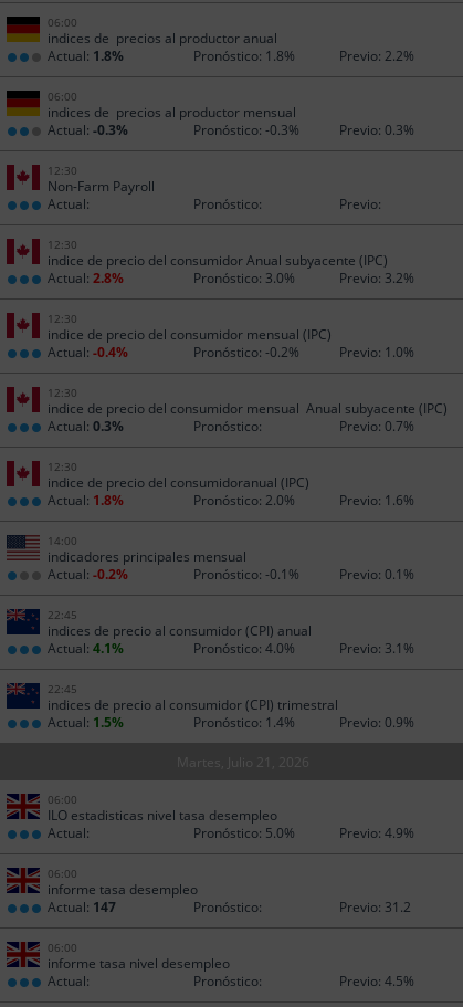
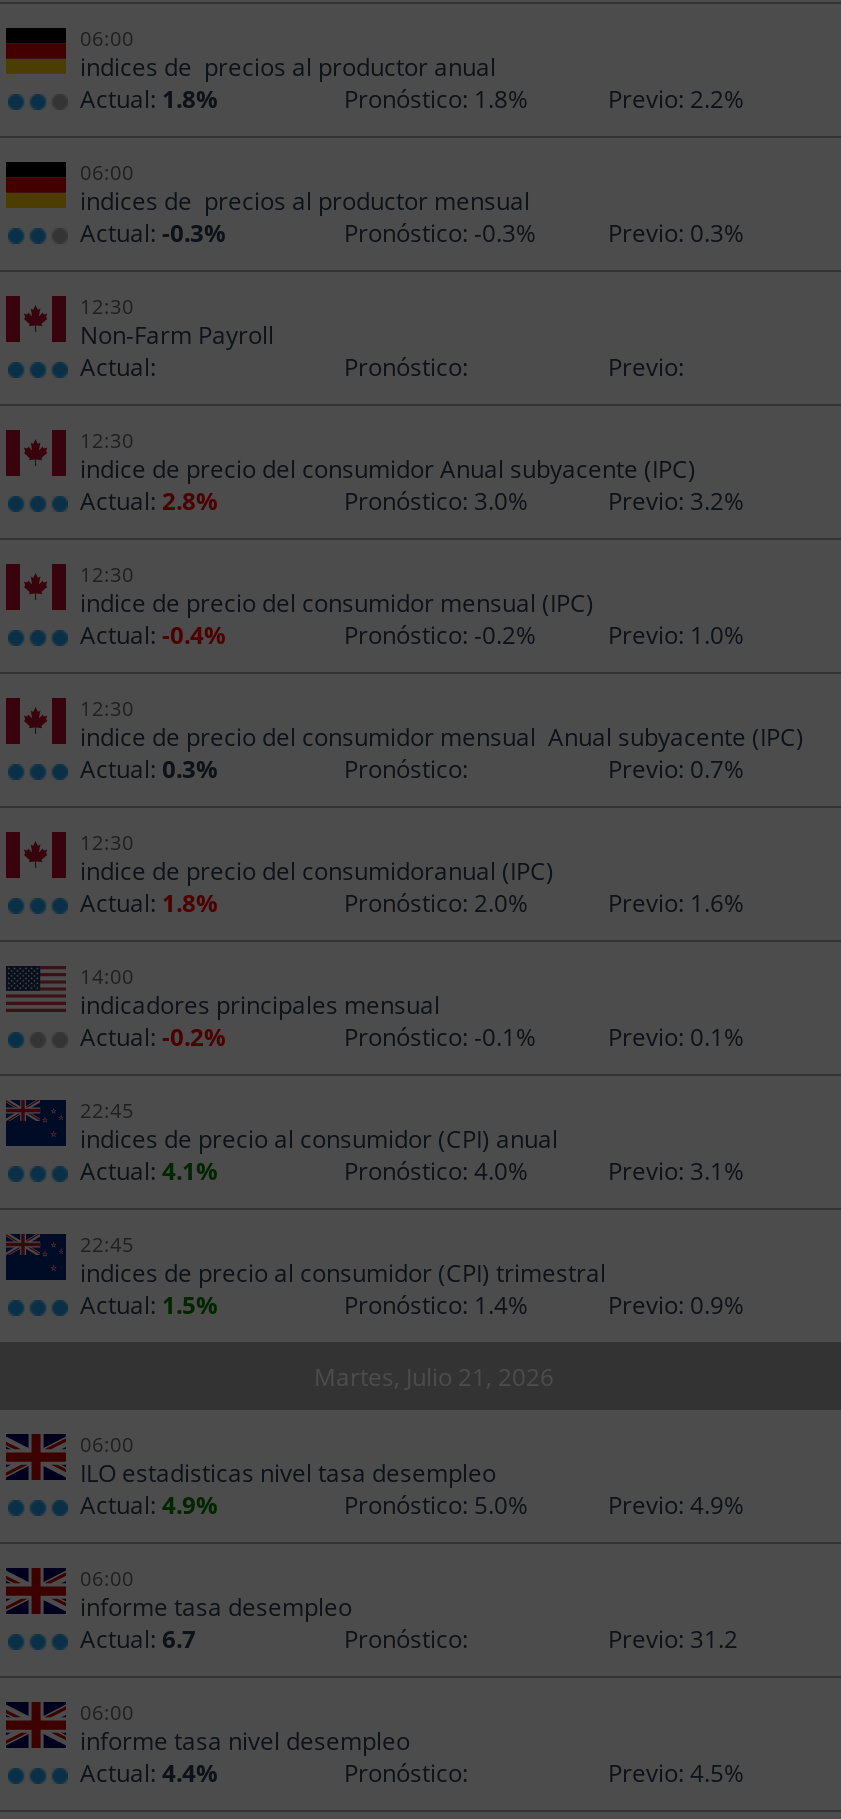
- Actual:
+ Actual: 4.9%

- Actual: 147
+ Actual: 6.7

- Actual:
+ Actual: 4.4%
